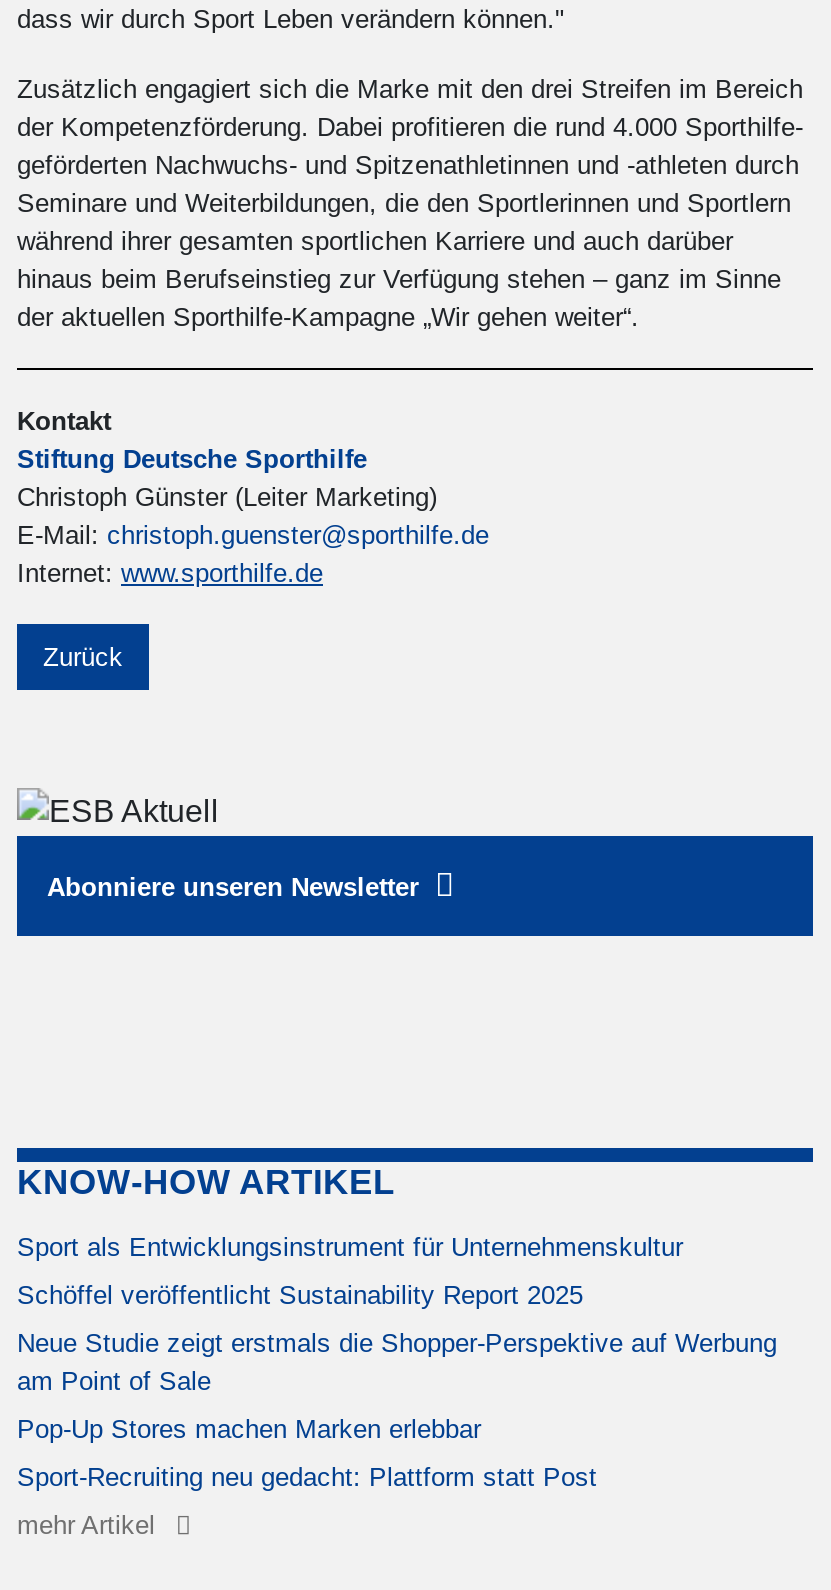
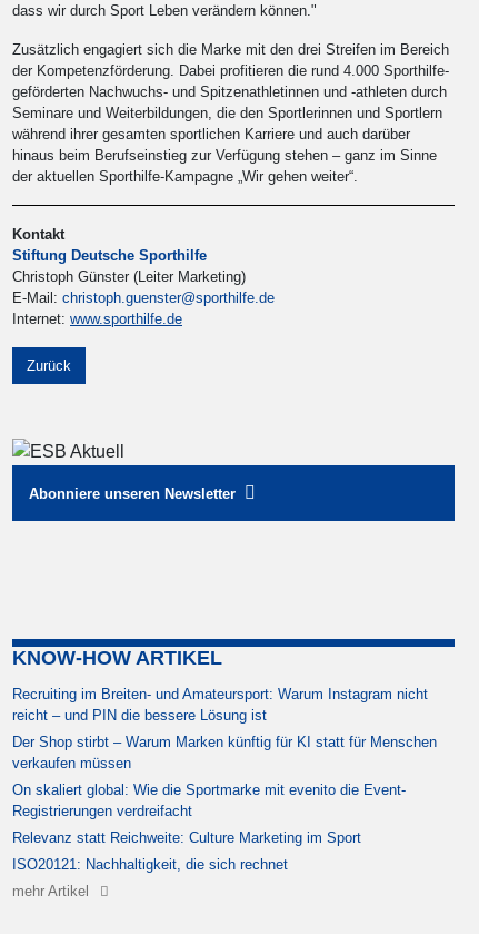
- Sport als Entwicklungsinstrument für Unternehmenskultur
+ Recruiting im Breiten- und Amateursport: Warum Instagram nicht
+ reicht – und PIN die bessere Lösung ist

- Schöffel veröffentlicht Sustainability Report 2025
+ Der Shop stirbt – Warum Marken künftig für KI statt für Menschen
+ verkaufen müssen

- Neue Studie zeigt erstmals die Shopper-Perspektive auf Werbung
- am Point of Sale
+ On skaliert global: Wie die Sportmarke mit evenito die Event-
+ Registrierungen verdreifacht

- Pop-Up Stores machen Marken erlebbar
+ Relevanz statt Reichweite: Culture Marketing im Sport

- Sport-Recruiting neu gedacht: Plattform statt Post
+ ISO20121: Nachhaltigkeit, die sich rechnet
